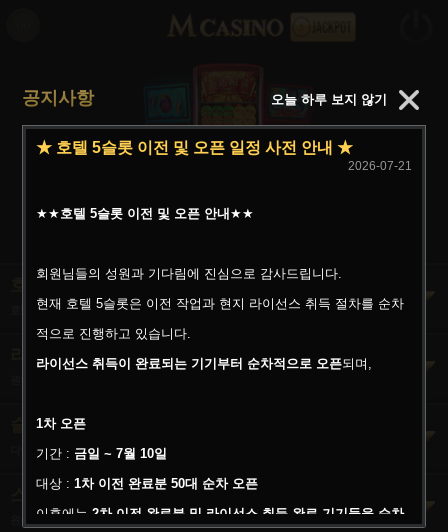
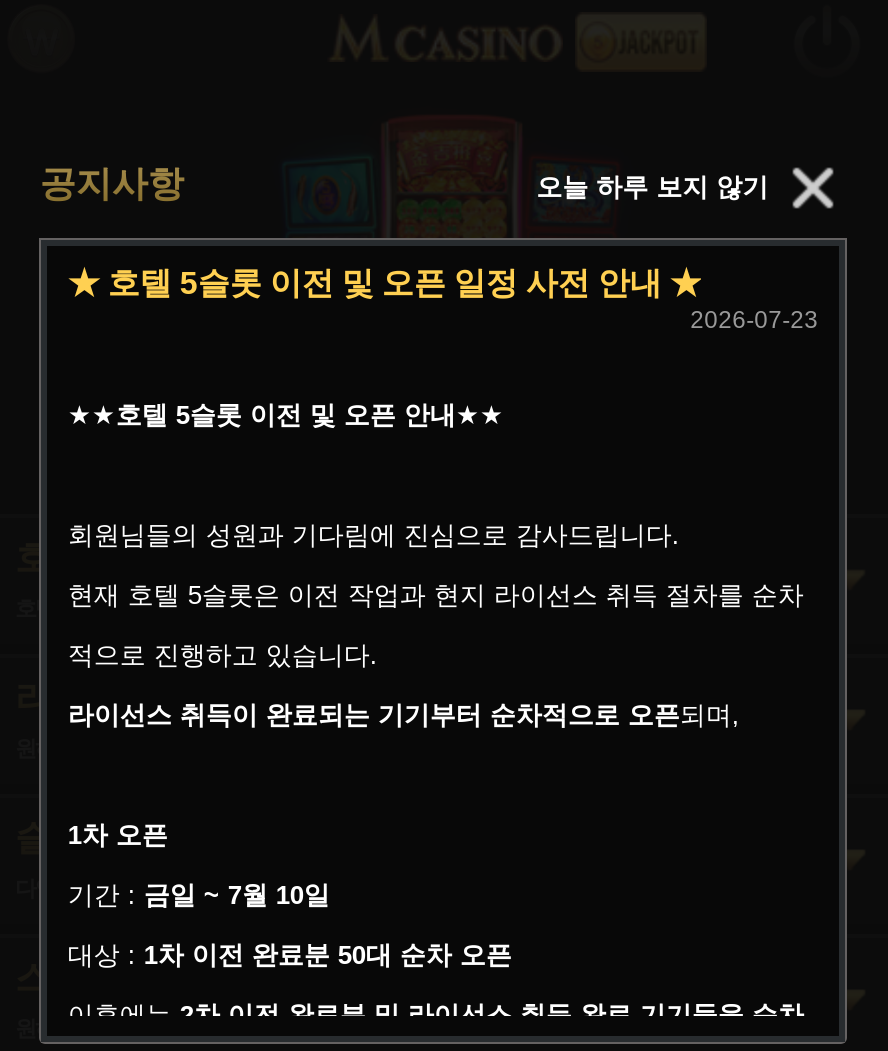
- 2026-07-21
+ 2026-07-23
